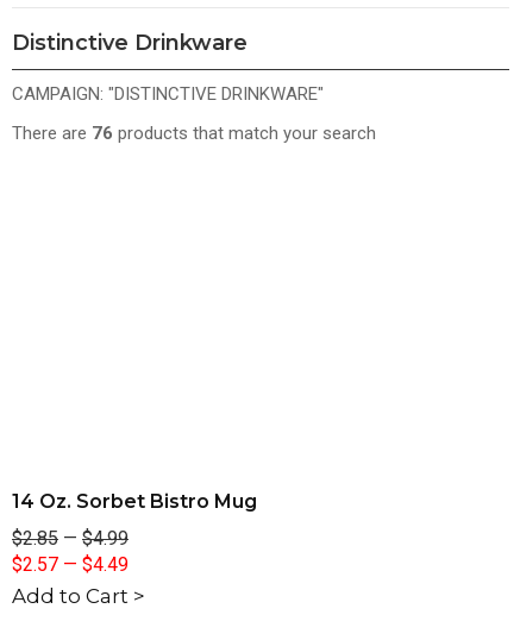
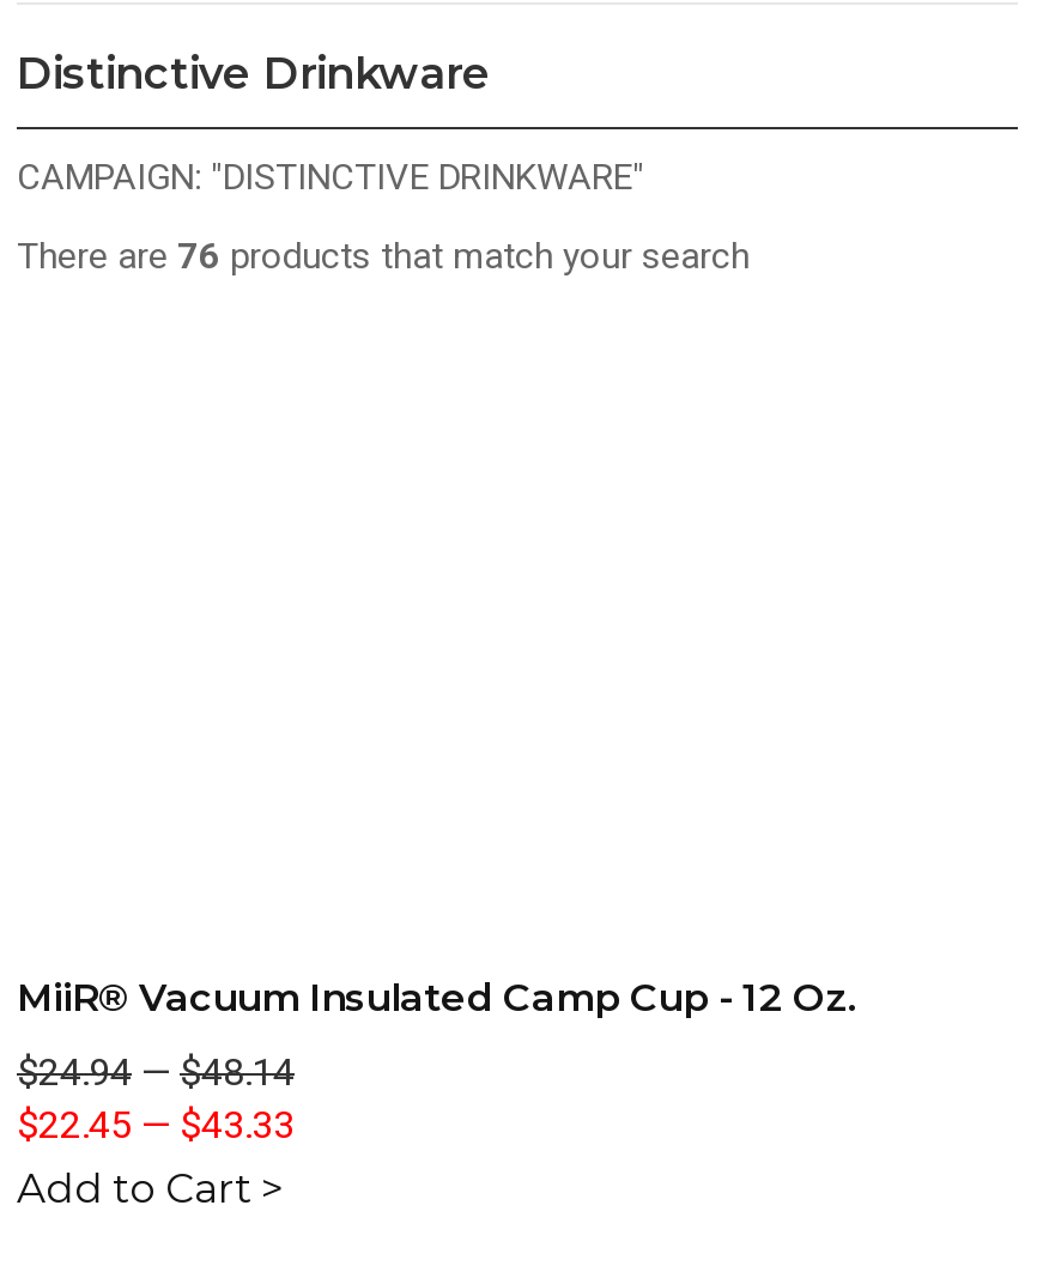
- 14 Oz. Sorbet Bistro Mug
+ MiiR® Vacuum Insulated Camp Cup - 12 Oz.

- $2.85 — $4.99
- $2.57 — $4.49
+ $24.94 — $48.14
+ $22.45 — $43.33
